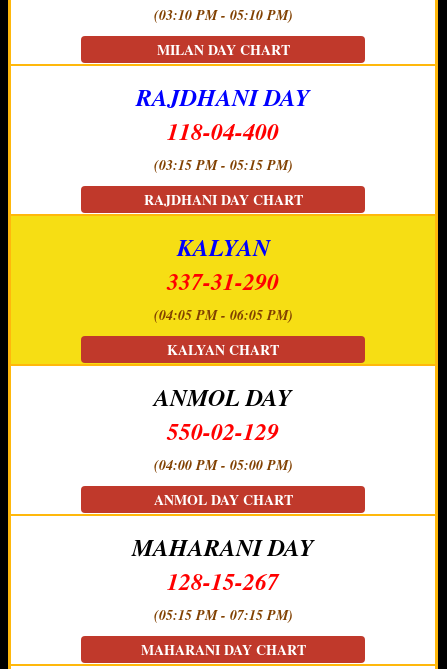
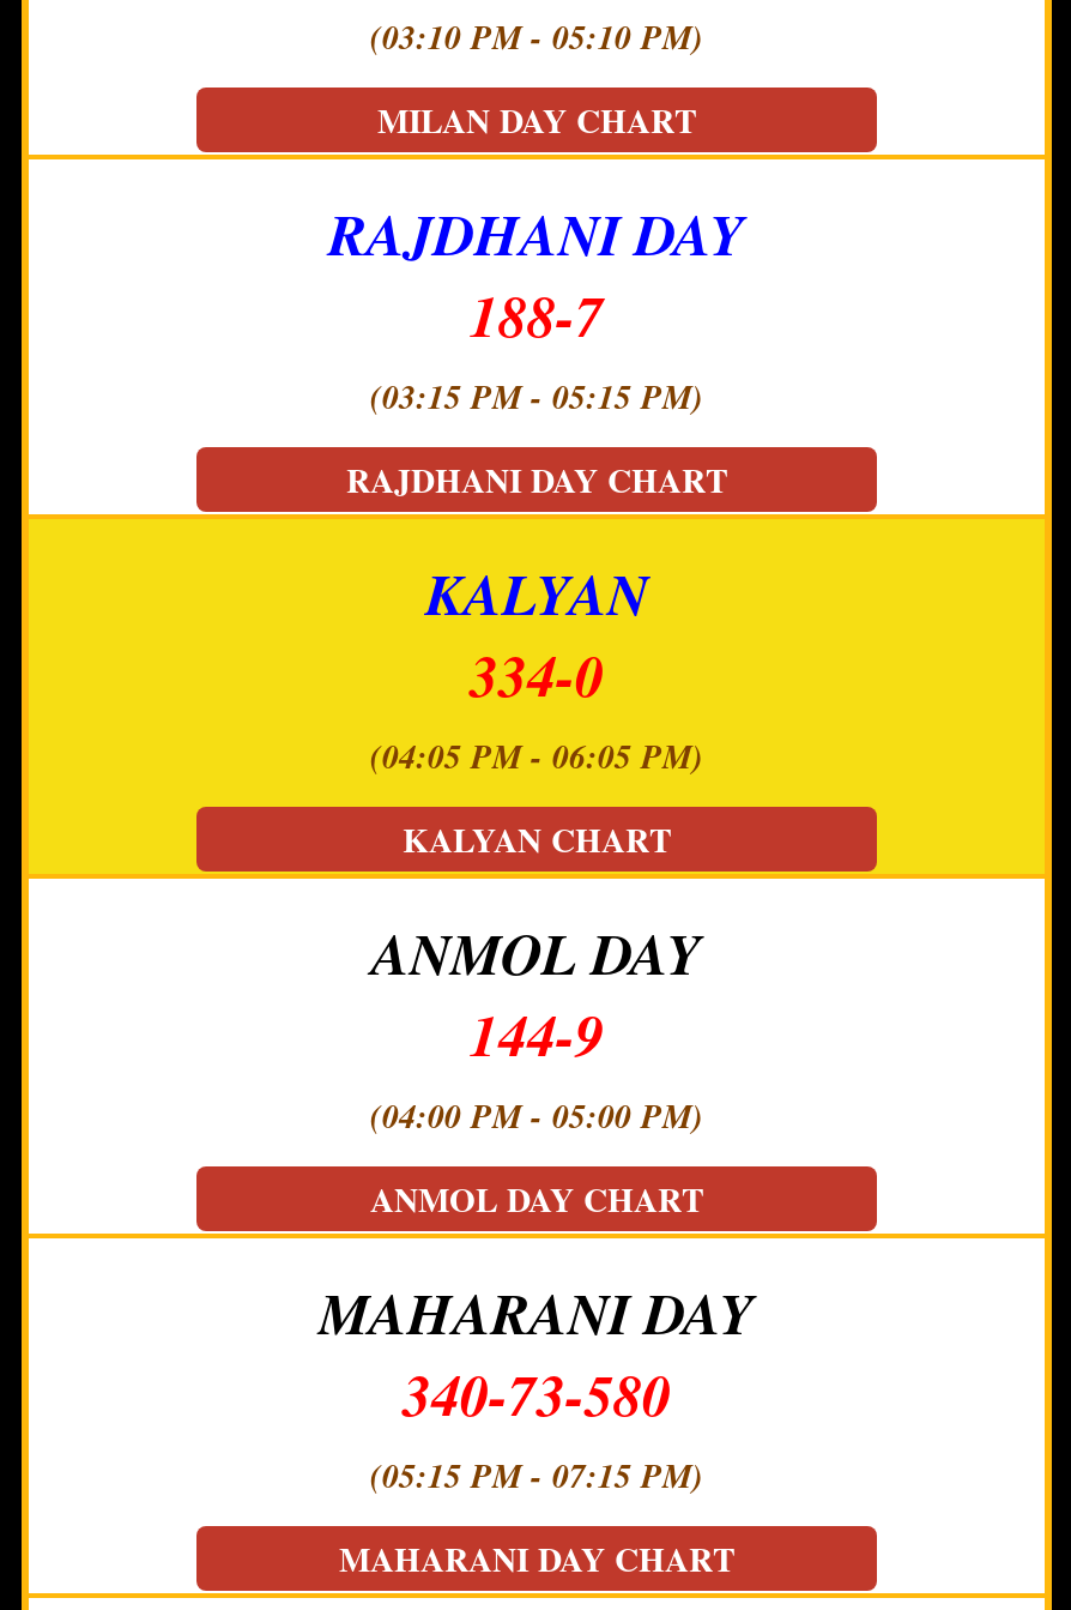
- 118-04-400
+ 188-7

- 337-31-290
+ 334-0

- 550-02-129
+ 144-9

- 128-15-267
+ 340-73-580
